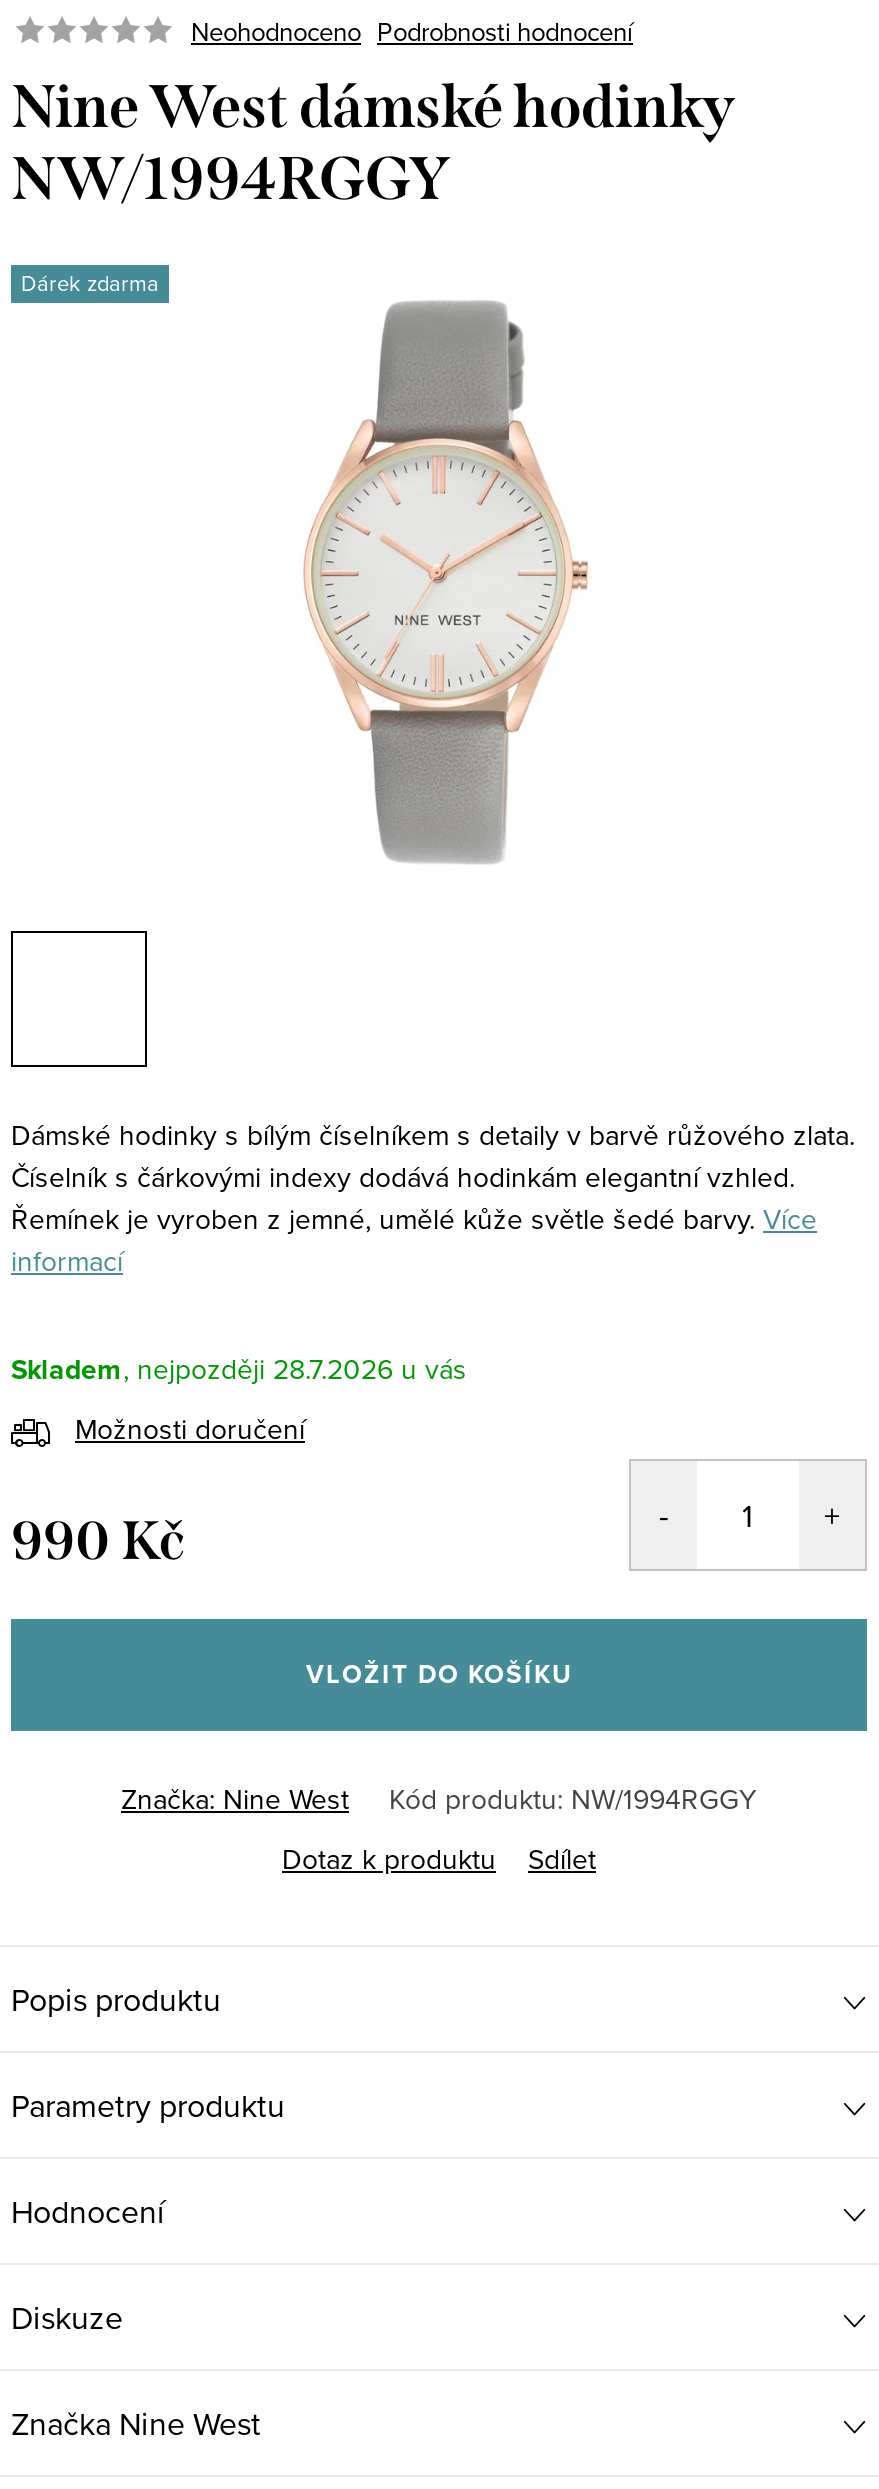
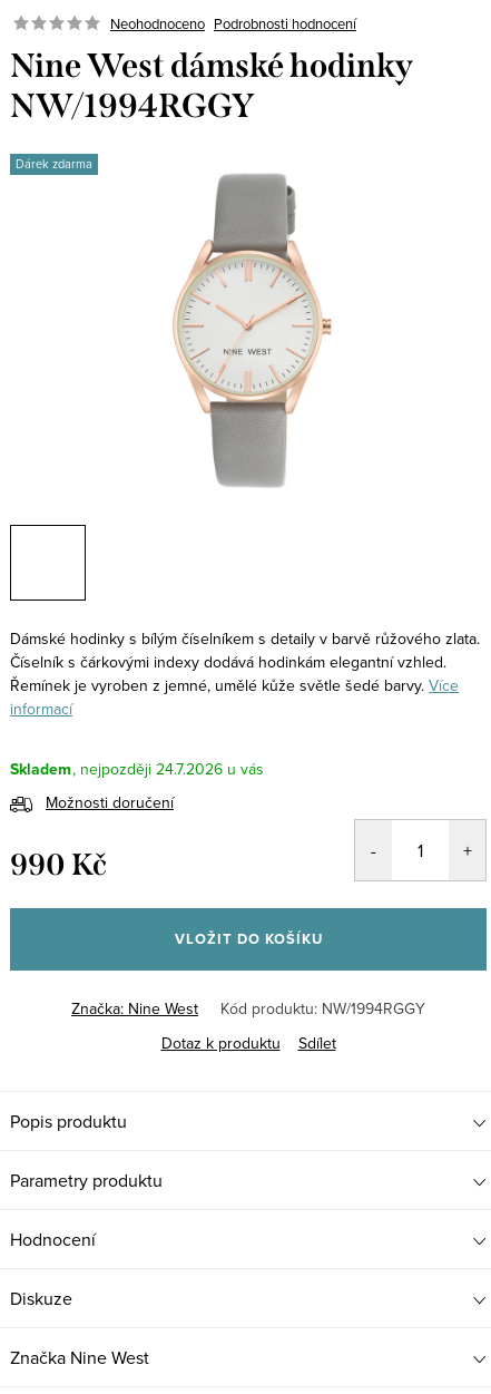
- 28.7.2026
+ 24.7.2026
